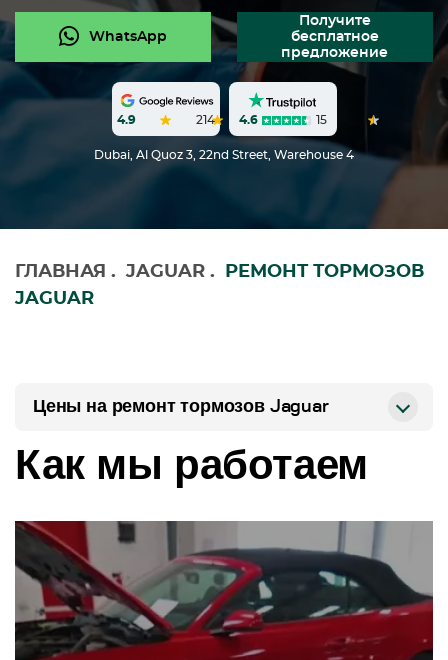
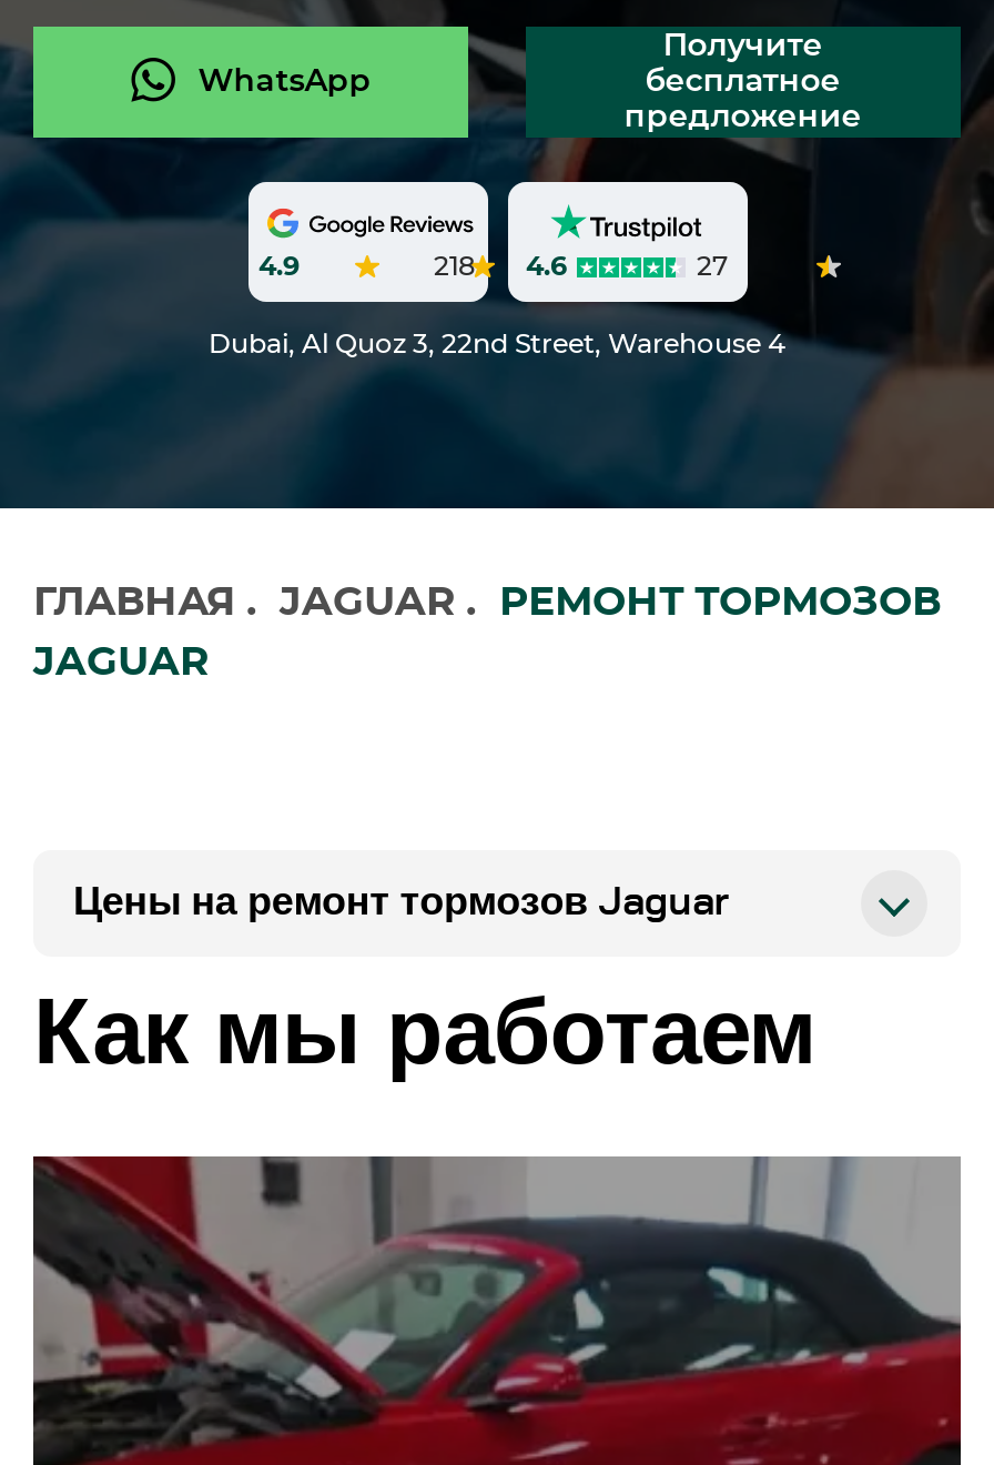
- 214 4.6
+ 218 4.6

- 15
+ 27
